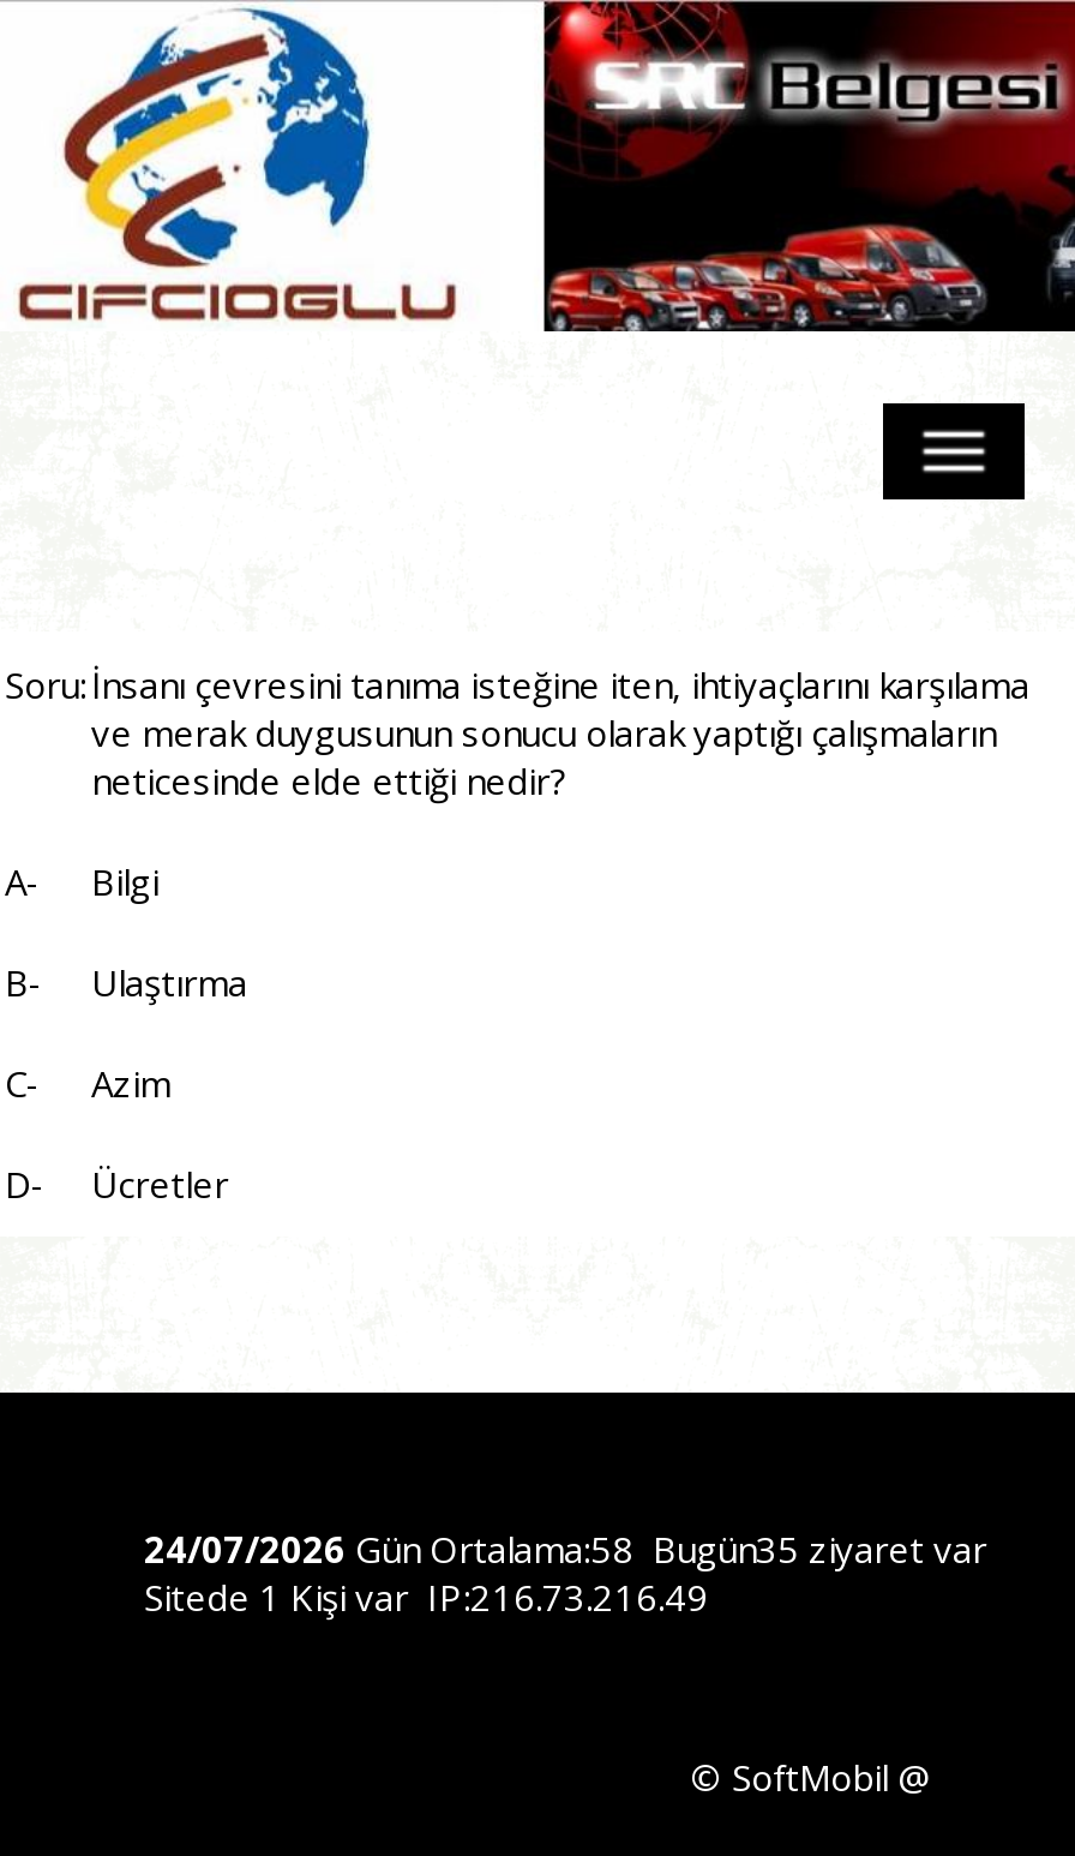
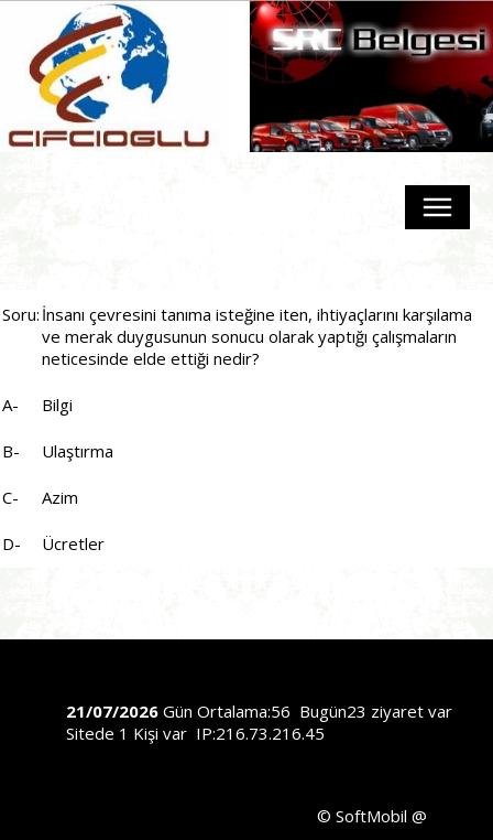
- 24/07/2026 Gün Ortalama:58 Bugün35 ziyaret var
+ 21/07/2026 Gün Ortalama:56 Bugün23 ziyaret var

- Sitede 1 Kişi var IP:216.73.216.49
+ Sitede 1 Kişi var IP:216.73.216.45
